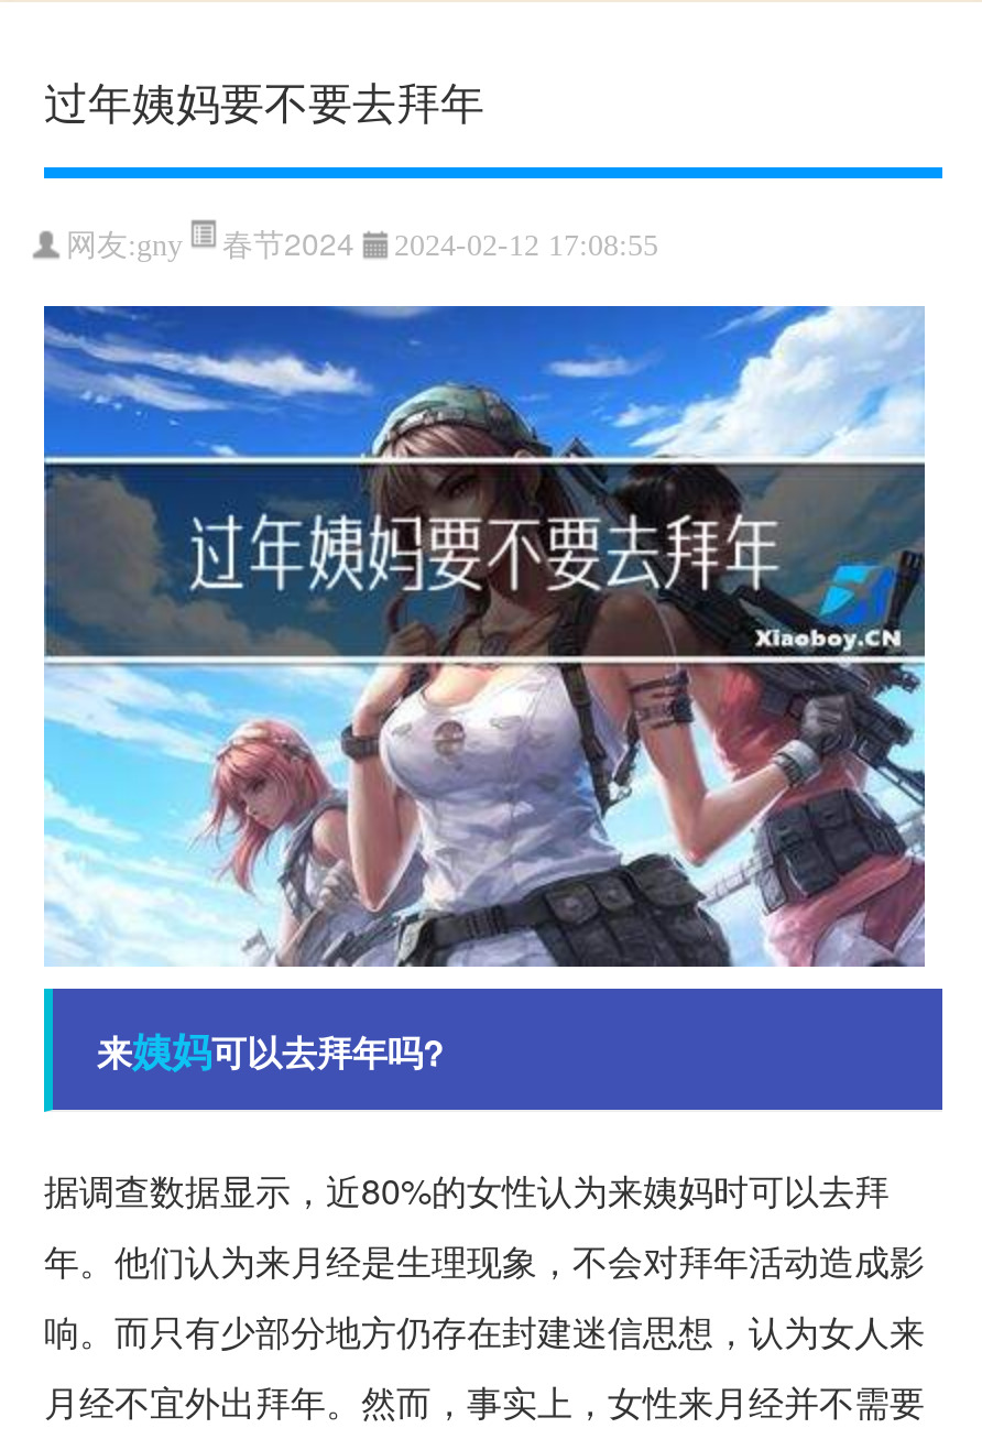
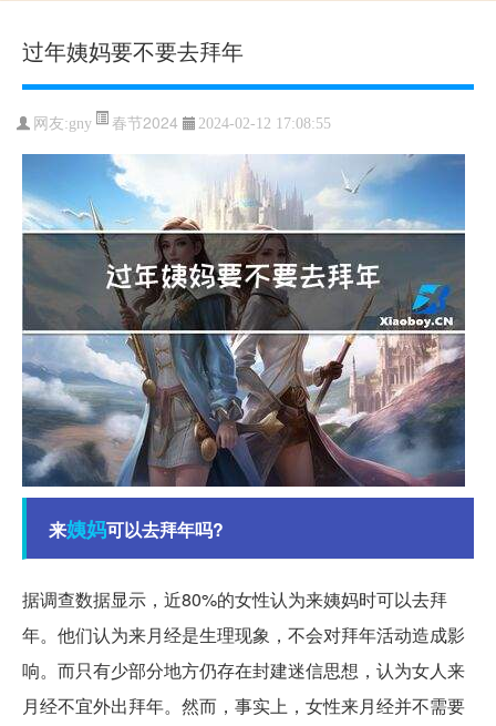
- [image]
+ [image]
